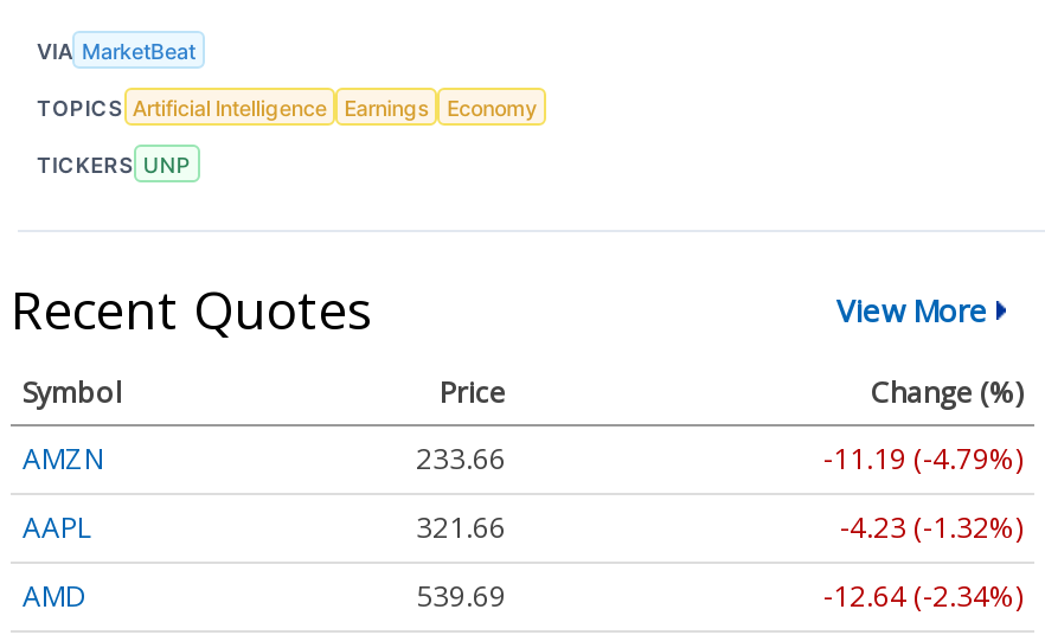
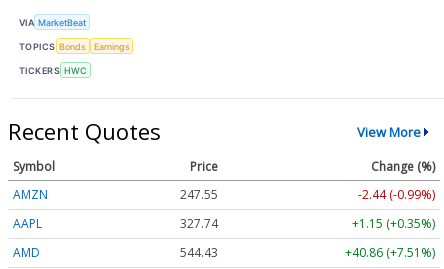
- TOPICS Artificial Intelligence
+ TOPICS Bonds

- Economy
- TICKERS UNP
+ TICKERS HWC

- 233.66
+ 247.55

- -11.19 (-4.79%)
+ -2.44 (-0.99%)

- 321.66
+ 327.74

- -4.23 (-1.32%)
+ +1.15 (+0.35%)

- 539.69
+ 544.43

- -12.64 (-2.34%)
+ +40.86 (+7.51%)
